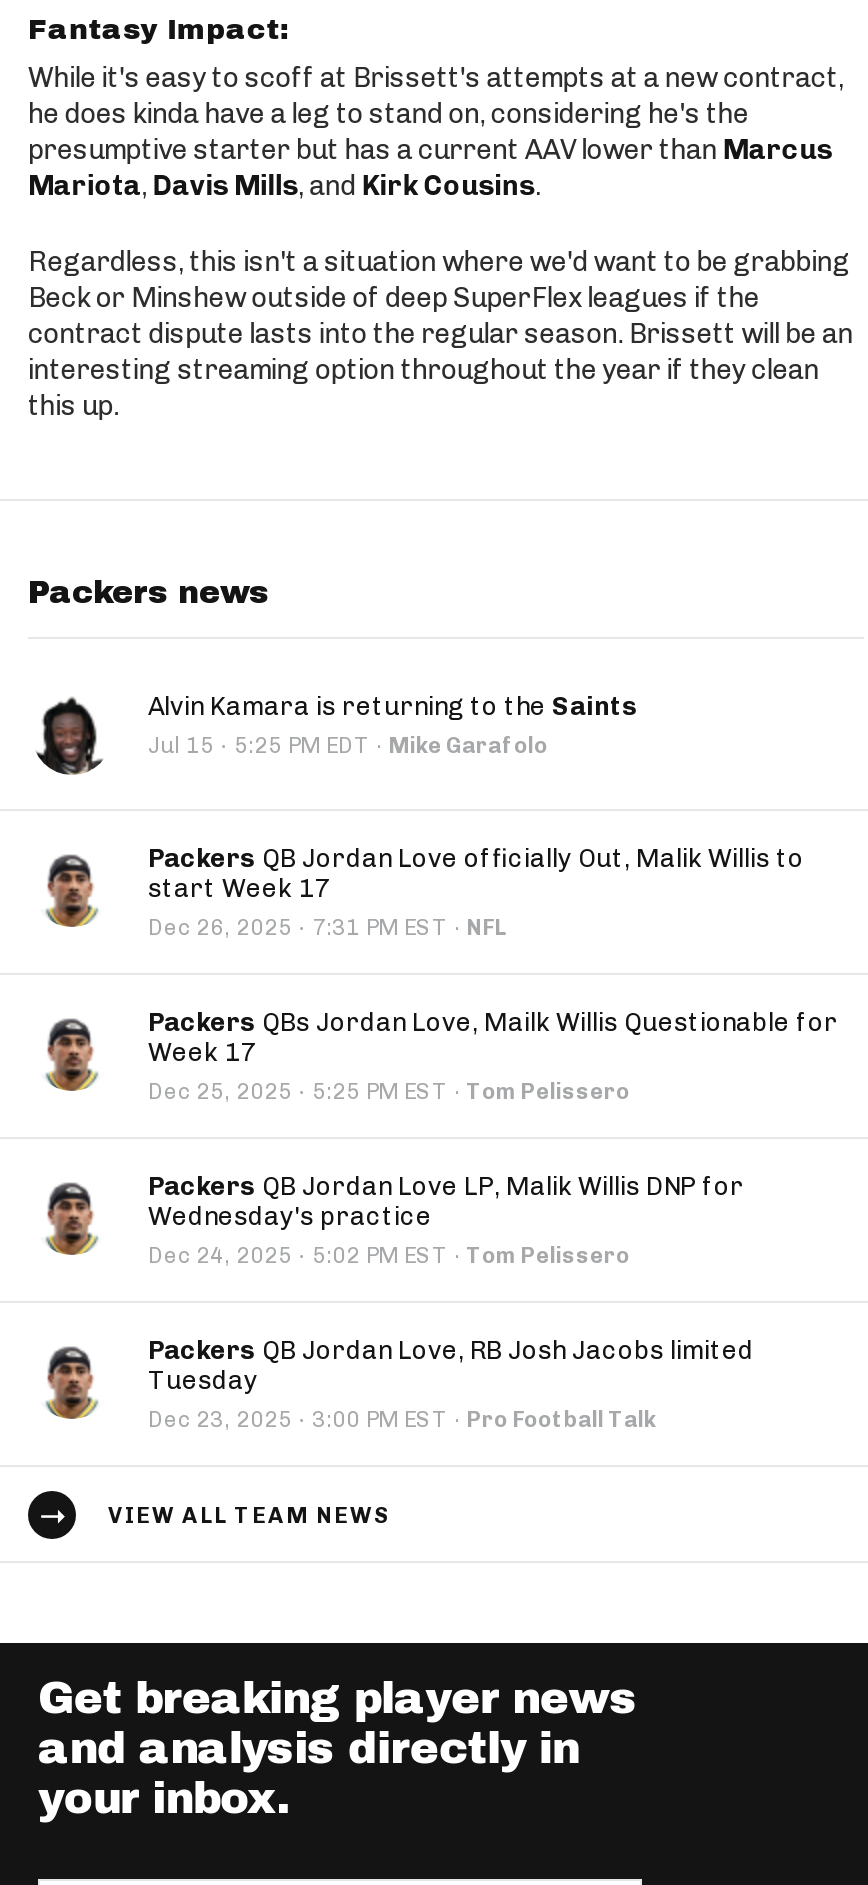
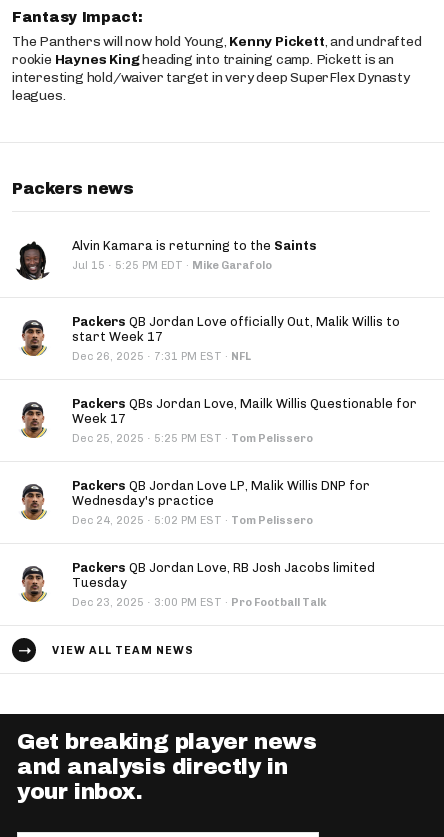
- While it's easy to scoff at Brissett's attempts at a new contract,
- he does kinda have a leg to stand on, considering he's the
- presumptive starter but has a current AAV lower than Marcus
- Mariota, Davis Mills, and Kirk Cousins.
- Regardless, this isn't a situation where we'd want to be grabbing
- Beck or Minshew outside of deep SuperFlex leagues if the
- contract dispute lasts into the regular season. Brissett will be an
- interesting streaming option throughout the year if they clean
- this up.
+ The Panthers will now hold Young, Kenny Pickett, and undrafted
+ rookie Haynes King heading into training camp. Pickett is an
+ interesting hold/waiver target in very deep SuperFlex Dynasty
+ leagues.
